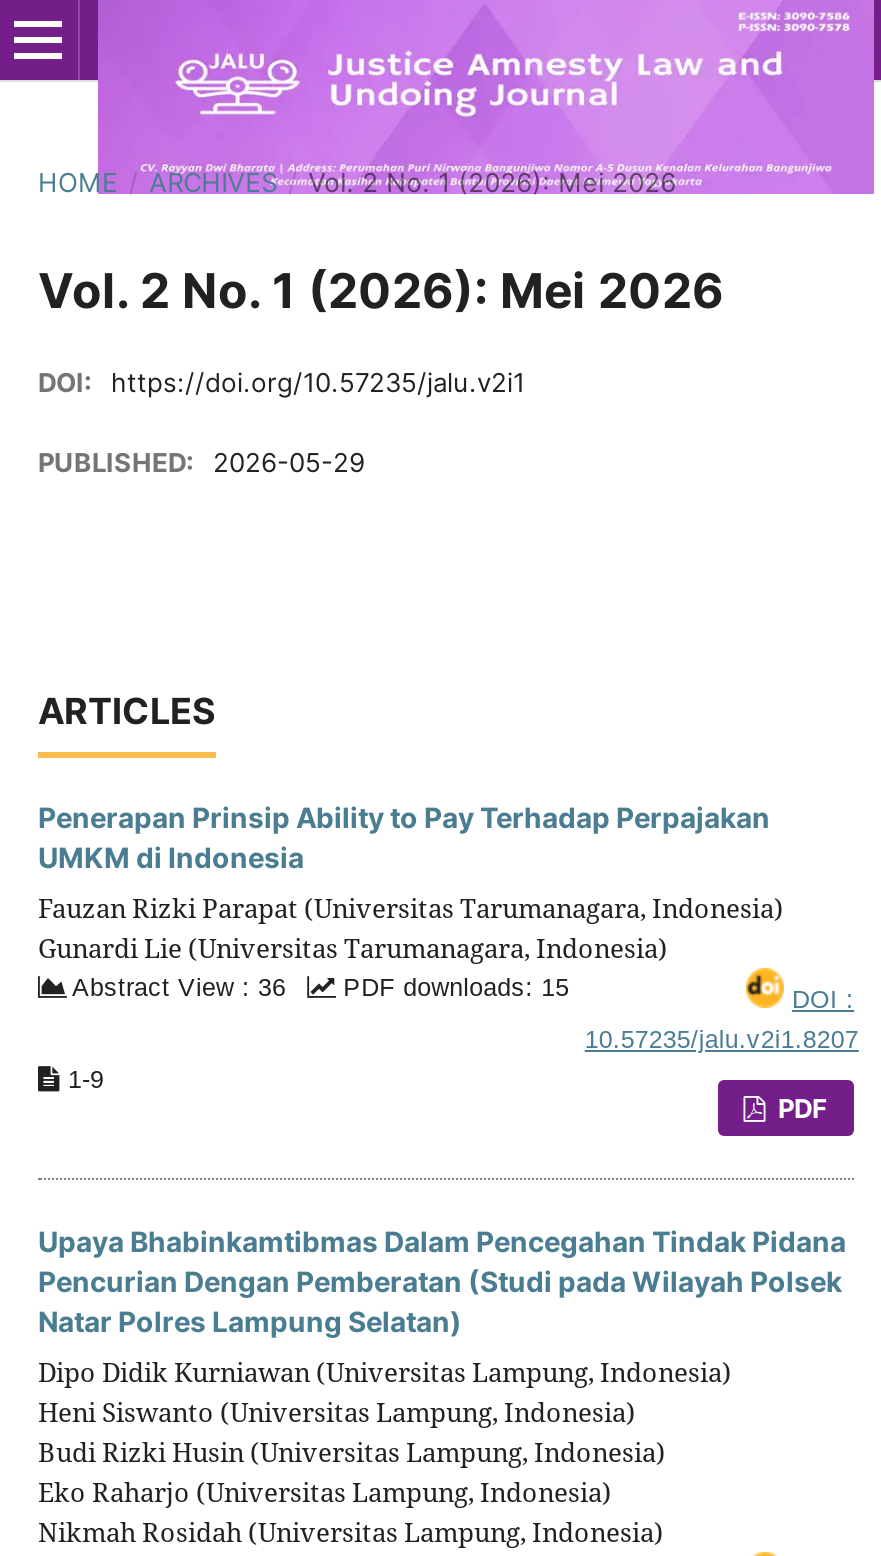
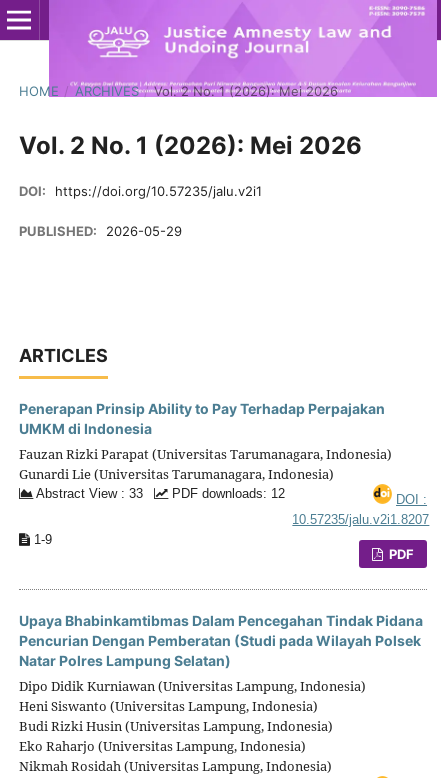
- Abstract View : 36
+ Abstract View : 33

- PDF downloads: 15
+ PDF downloads: 12
